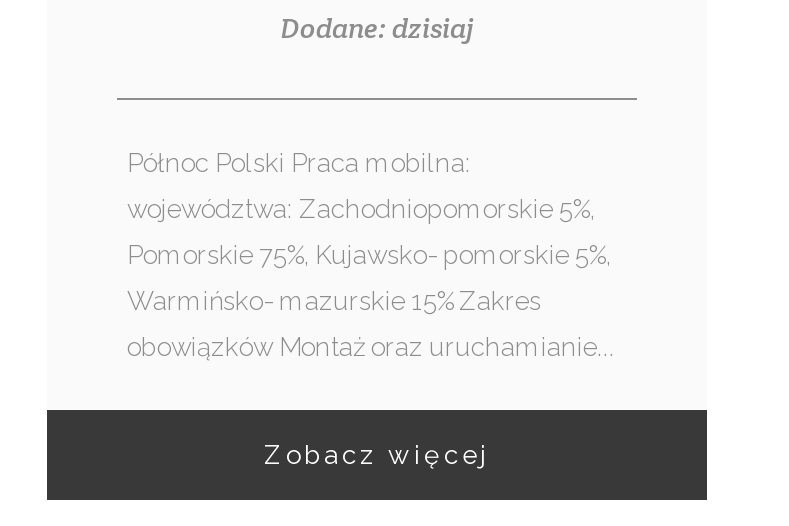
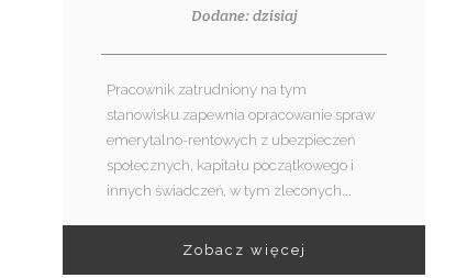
- Północ Polski Praca mobilna:
+ Pracownik zatrudniony na tym

- województwa: Zachodniopomorskie 5%,
+ stanowisku zapewnia opracowanie spraw

- Pomorskie 75%, Kujawsko- pomorskie 5%,
+ emerytalno-rentowych z ubezpieczeń

- Warmińsko- mazurskie 15% Zakres
+ społecznych, kapitału początkowego i

- obowiązków Montaż oraz uruchamianie...
+ innych świadczeń, w tym zleconych...
